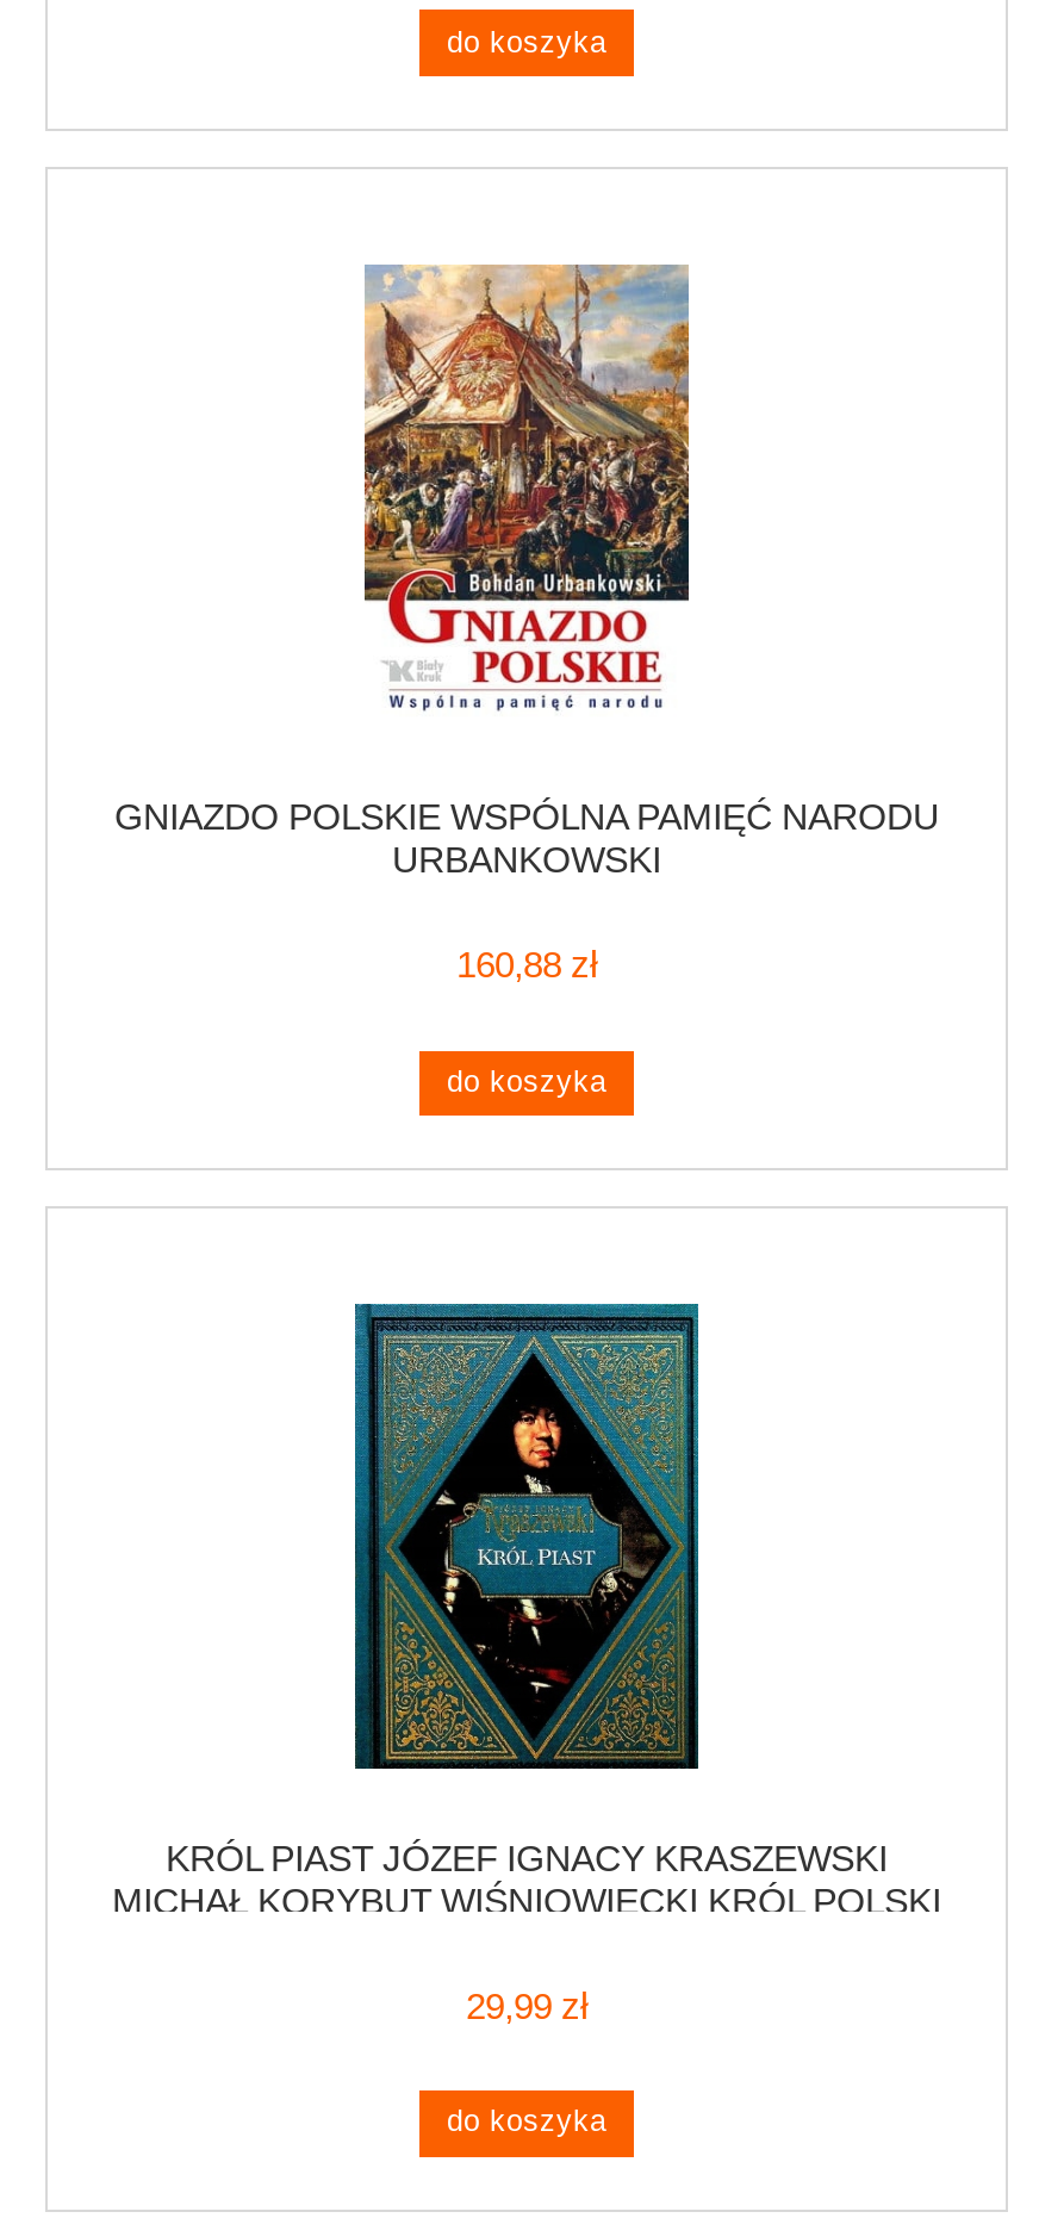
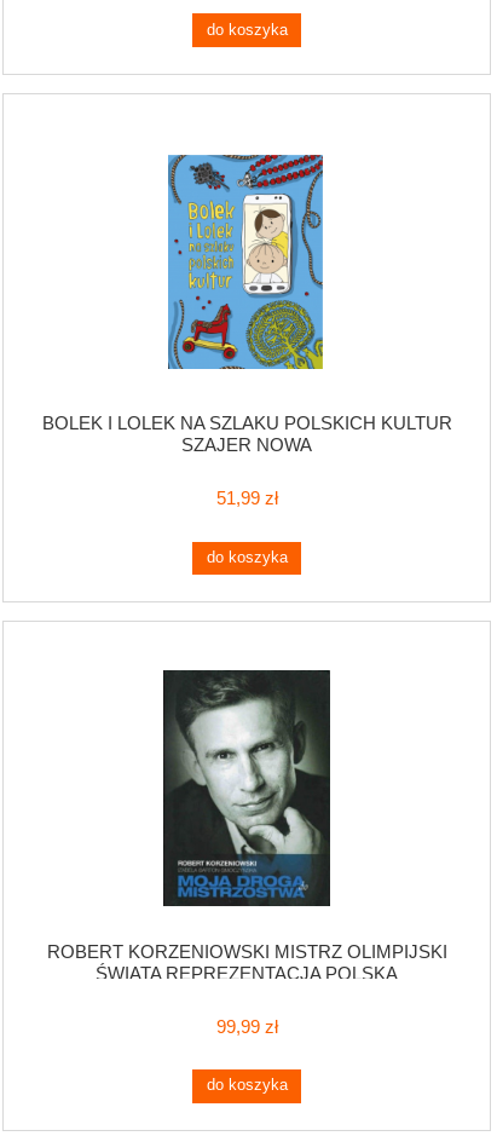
- [image]
- GNIAZDO POLSKIE WSPÓLNA PAMIĘĆ NARODU
- URBANKOWSKI
+ [image]
+ BOLEK I LOLEK NA SZLAKU POLSKICH KULTUR
+ SZAJER NOWA

- 160,88 zł
+ 51,99 zł

- [image]
- KRÓL PIAST JÓZEF IGNACY KRASZEWSKI
- MICHAŁ KORYBUT WIŚNIOWIECKI KRÓL POLSKI
+ [image]
+ ROBERT KORZENIOWSKI MISTRZ OLIMPIJSKI
+ ŚWIATA REPREZENTACJA POLSKA

- 29,99 zł
+ 99,99 zł
